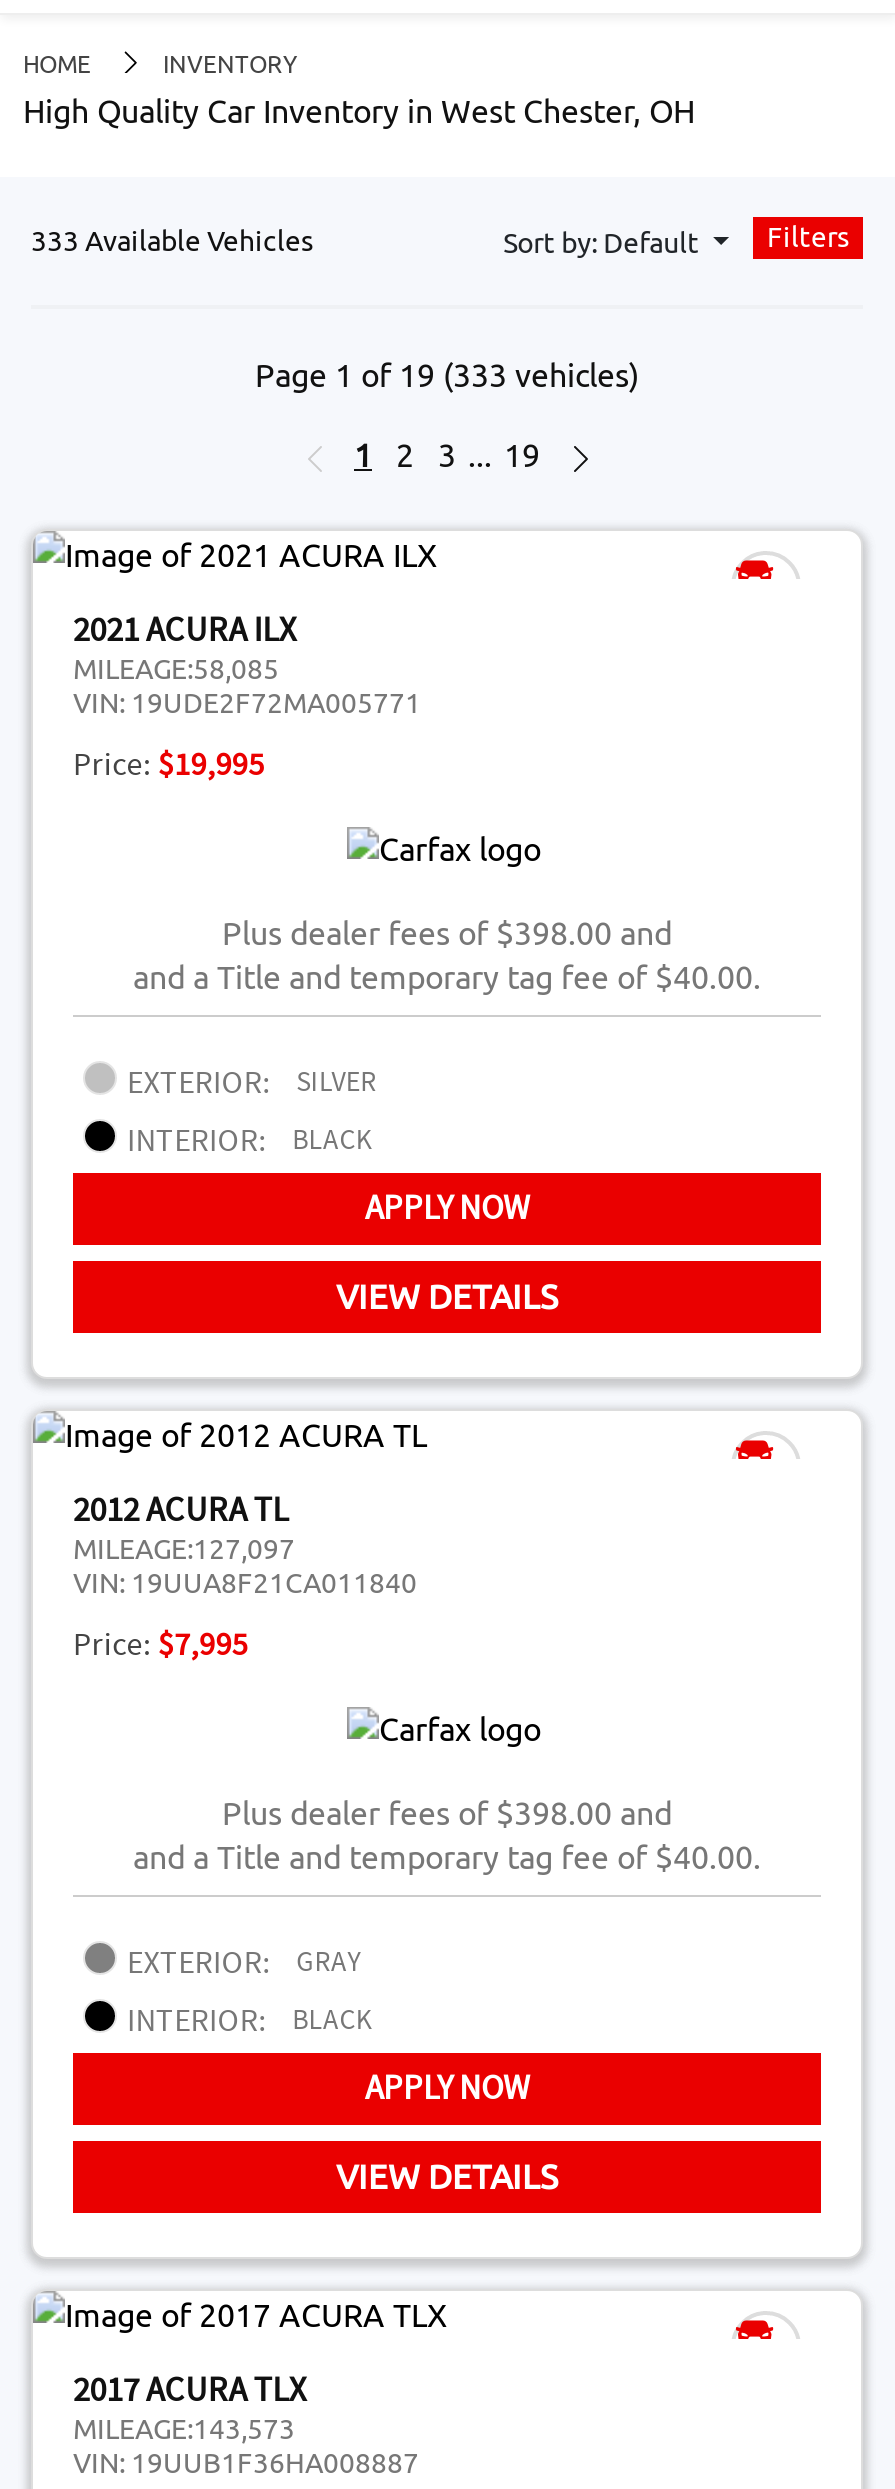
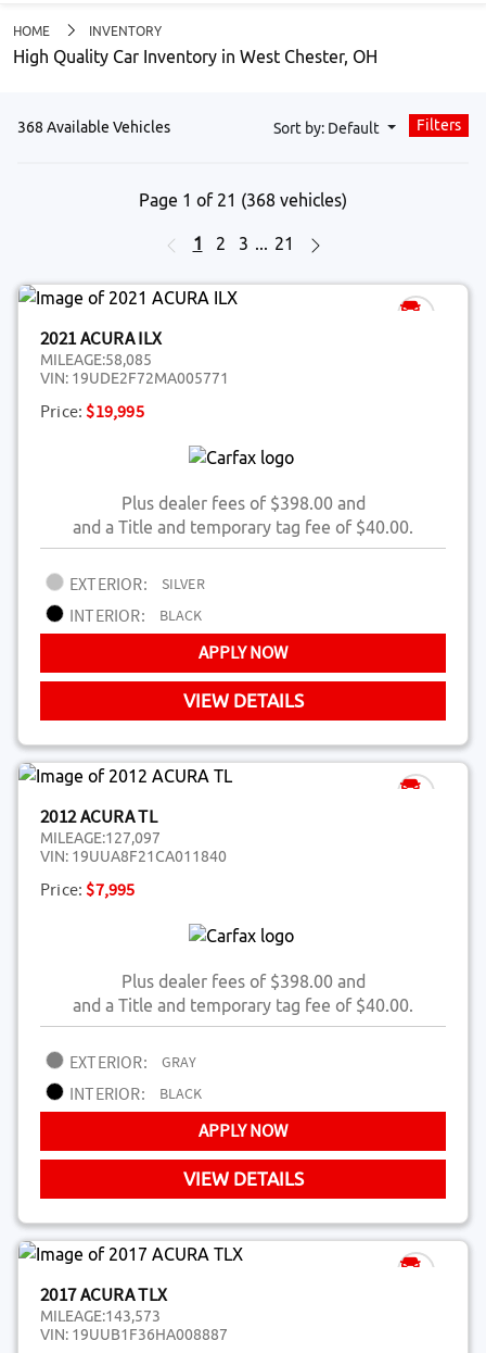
- 333 Available Vehicles
+ 368 Available Vehicles

- Page 1 of 19 (333 vehicles)
+ Page 1 of 21 (368 vehicles)

- 1 2 3 ... 19
+ 1 2 3 ... 21
